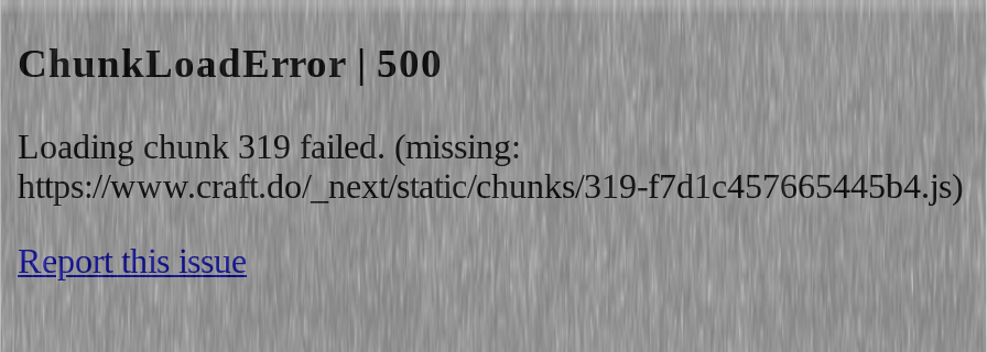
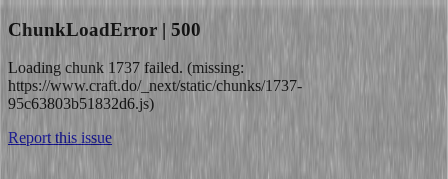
- Loading chunk 319 failed. (missing:
- https://www.craft.do/_next/static/chunks/319-f7d1c457665445b4.js)
+ Loading chunk 1737 failed. (missing:
+ https://www.craft.do/_next/static/chunks/1737-
+ 95c63803b51832d6.js)
